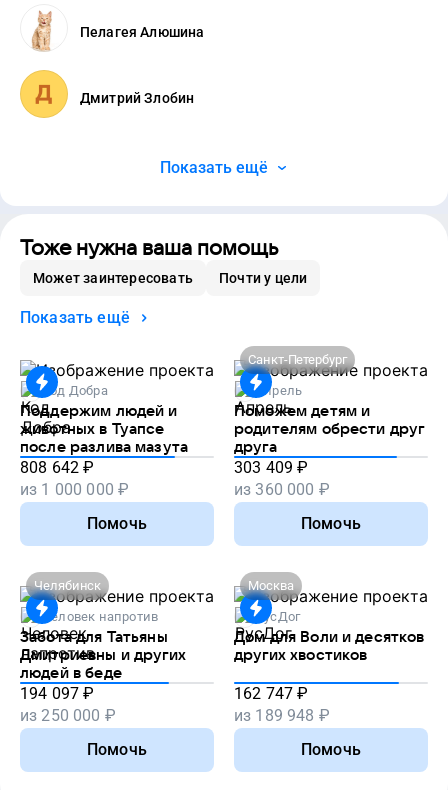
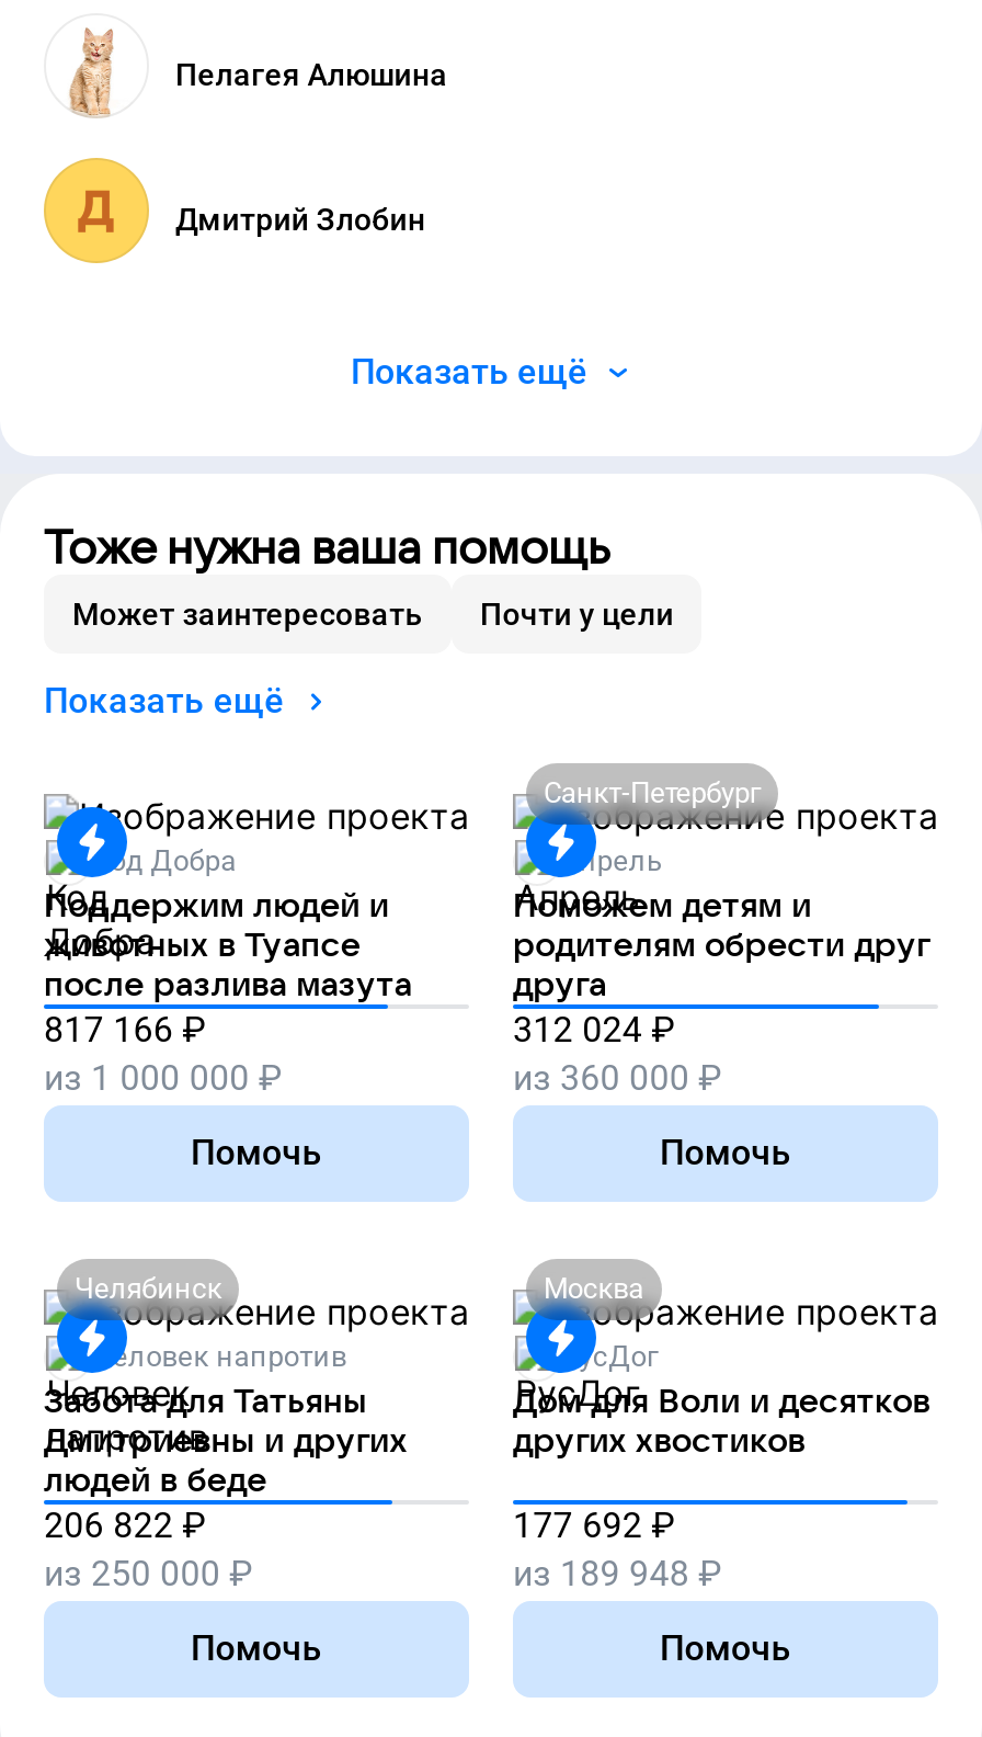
- 808 642 ₽
+ 817 166 ₽

- 303 409 ₽
+ 312 024 ₽

- 194 097 ₽
+ 206 822 ₽

- 162 747 ₽
+ 177 692 ₽
